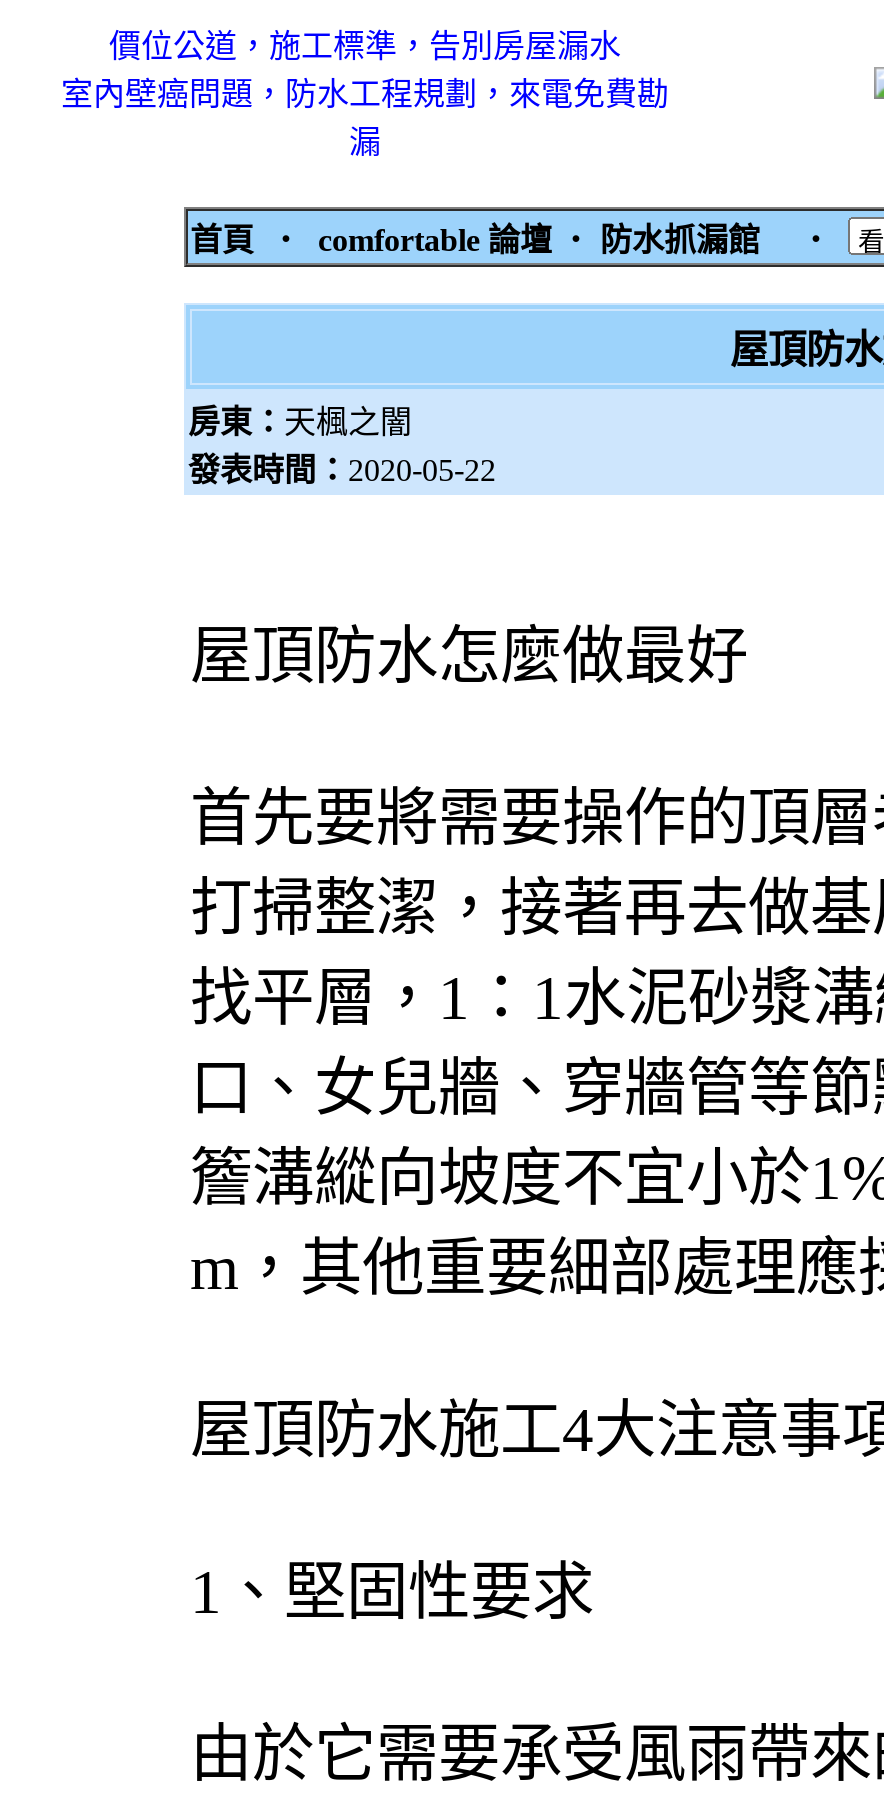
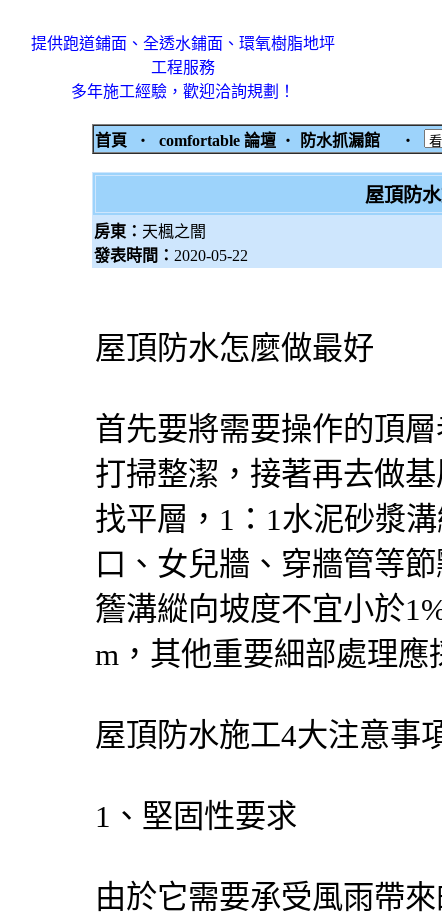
- 價位公道，施工標準，告別房屋漏水
- 室內壁癌問題，防水工程規劃，來電免費勘
- 漏
+ 提供跑道鋪面、全透水鋪面、環氧樹脂地坪
+ 工程服務
+ 多年施工經驗，歡迎洽詢規劃！
